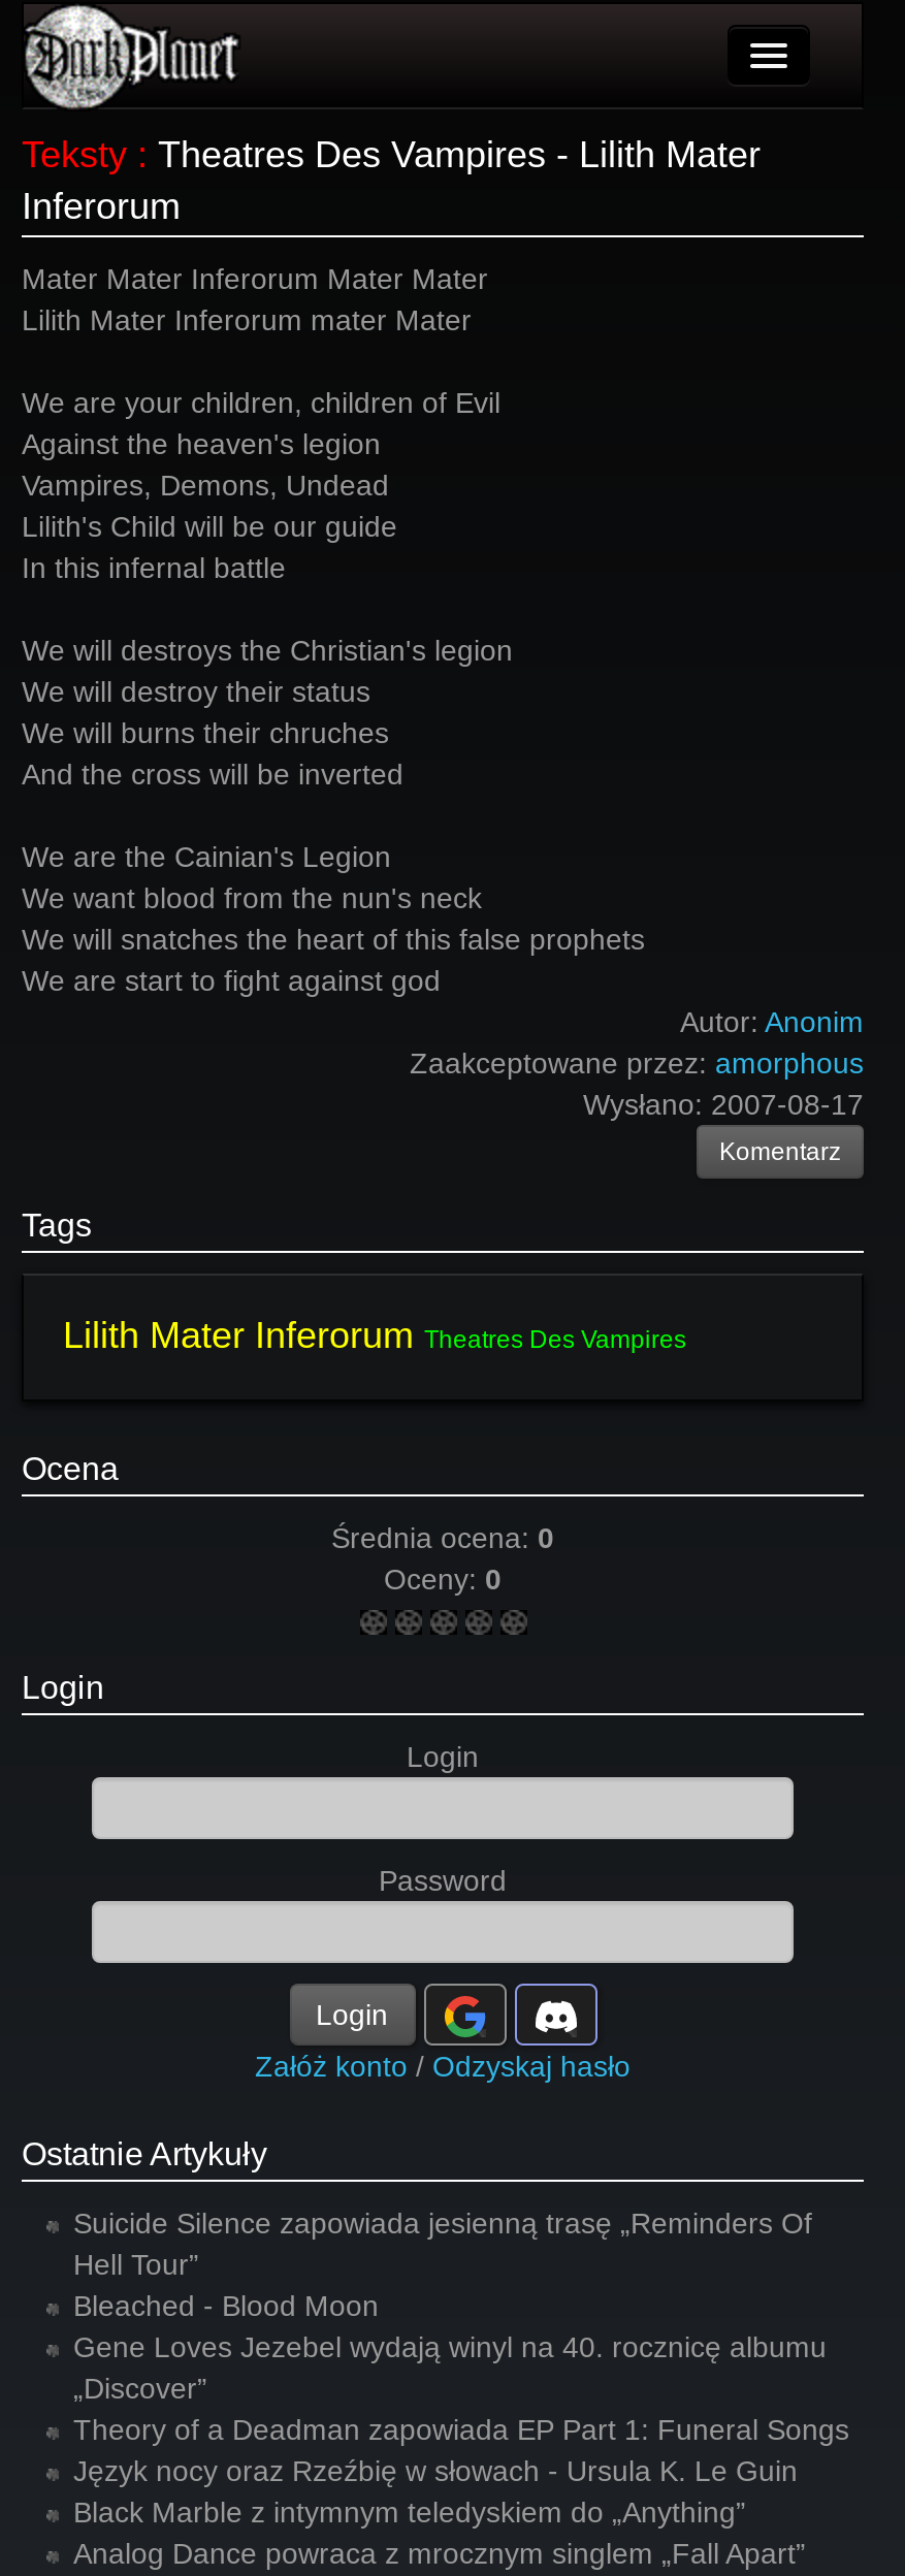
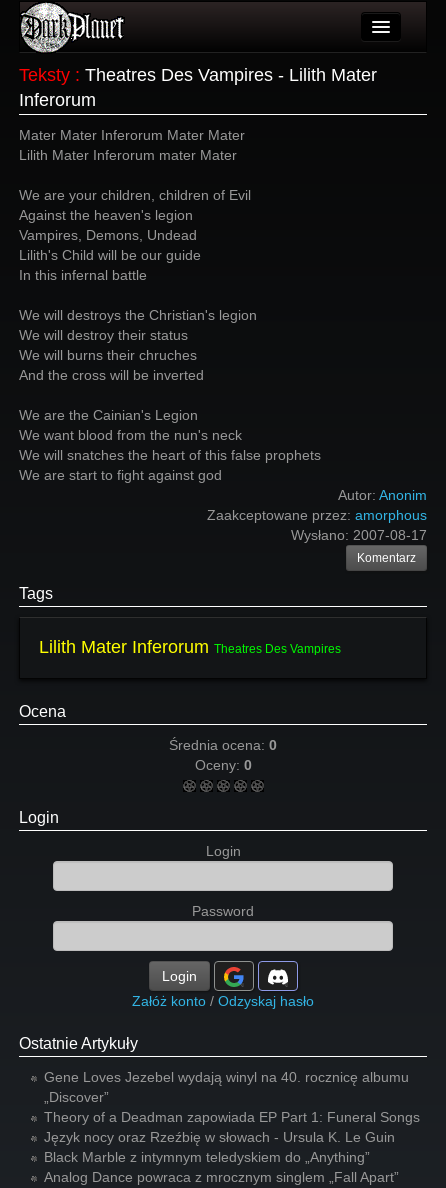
- Suicide Silence zapowiada jesienną trasę „Reminders Of
- Hell Tour”
- Bleached - Blood Moon
